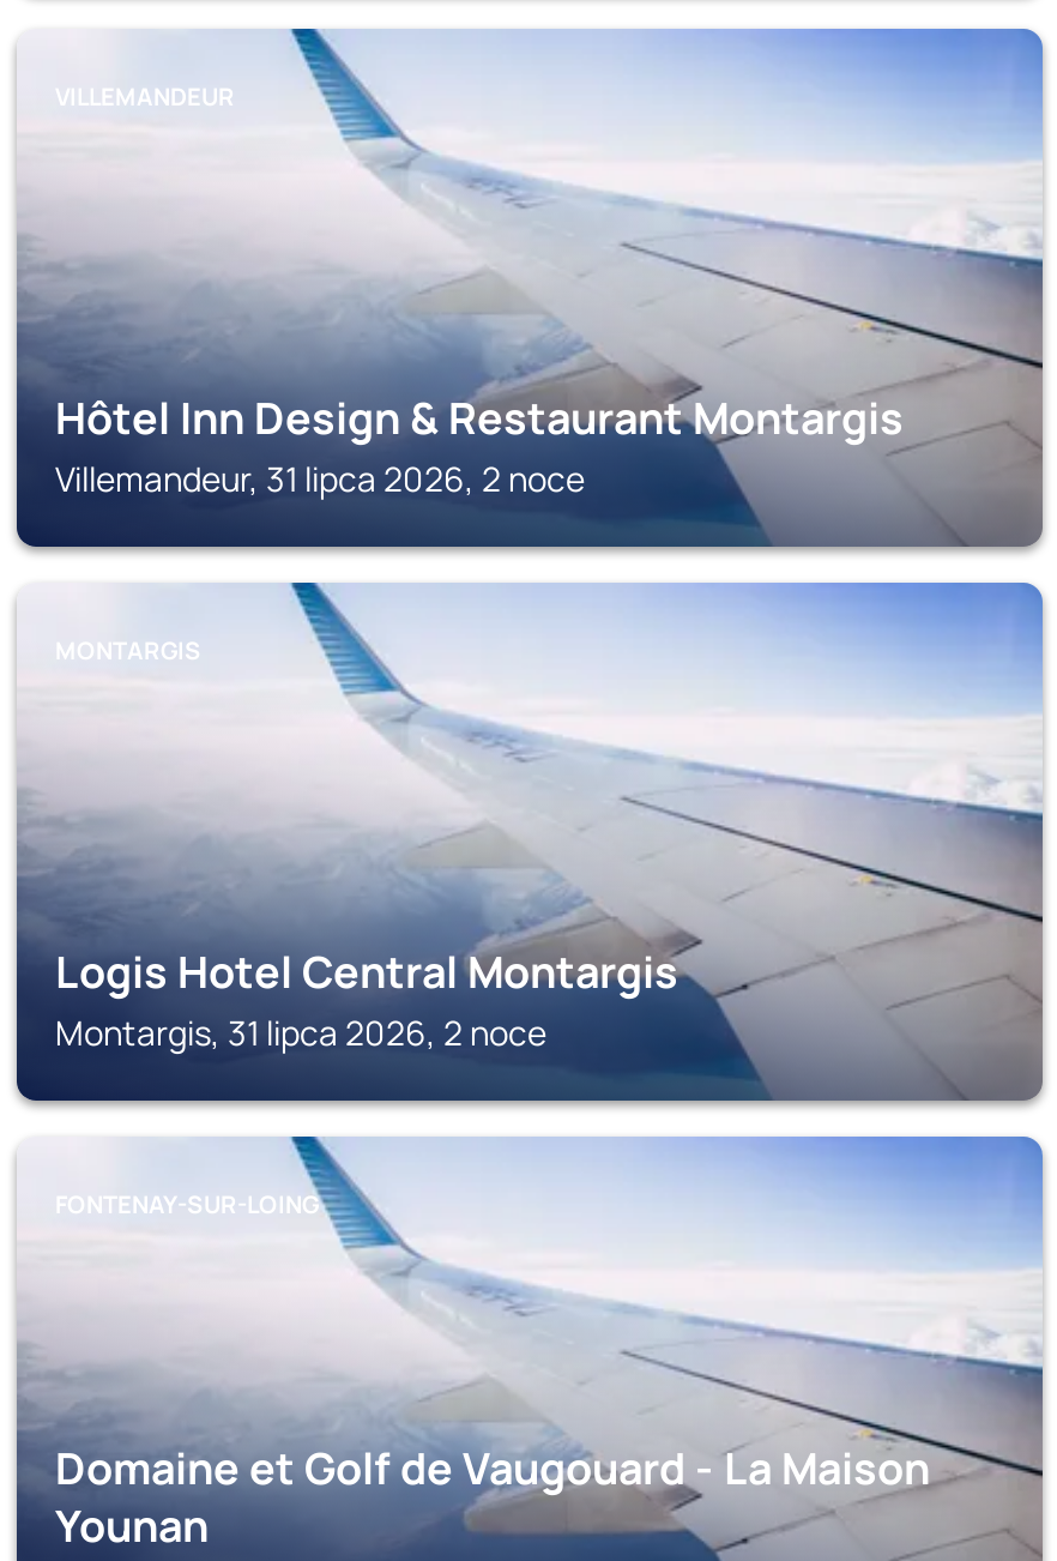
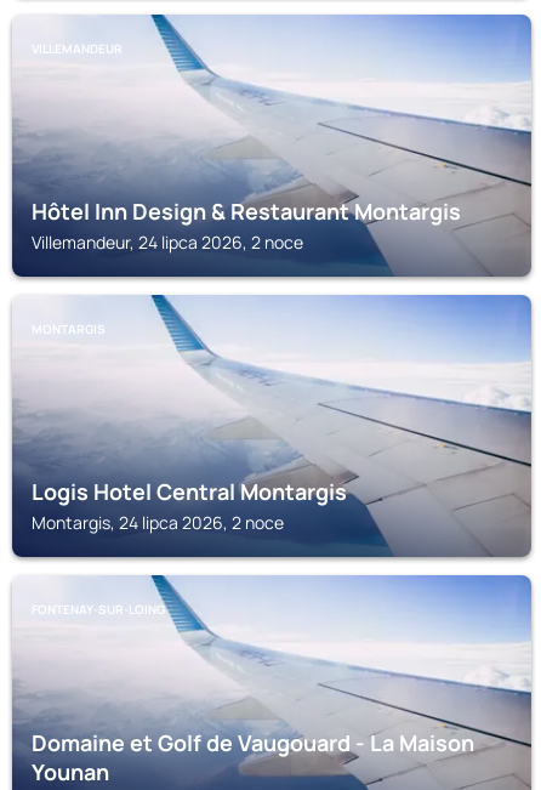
- Villemandeur, 31 lipca 2026, 2 noce
+ Villemandeur, 24 lipca 2026, 2 noce

- Montargis, 31 lipca 2026, 2 noce
+ Montargis, 24 lipca 2026, 2 noce
